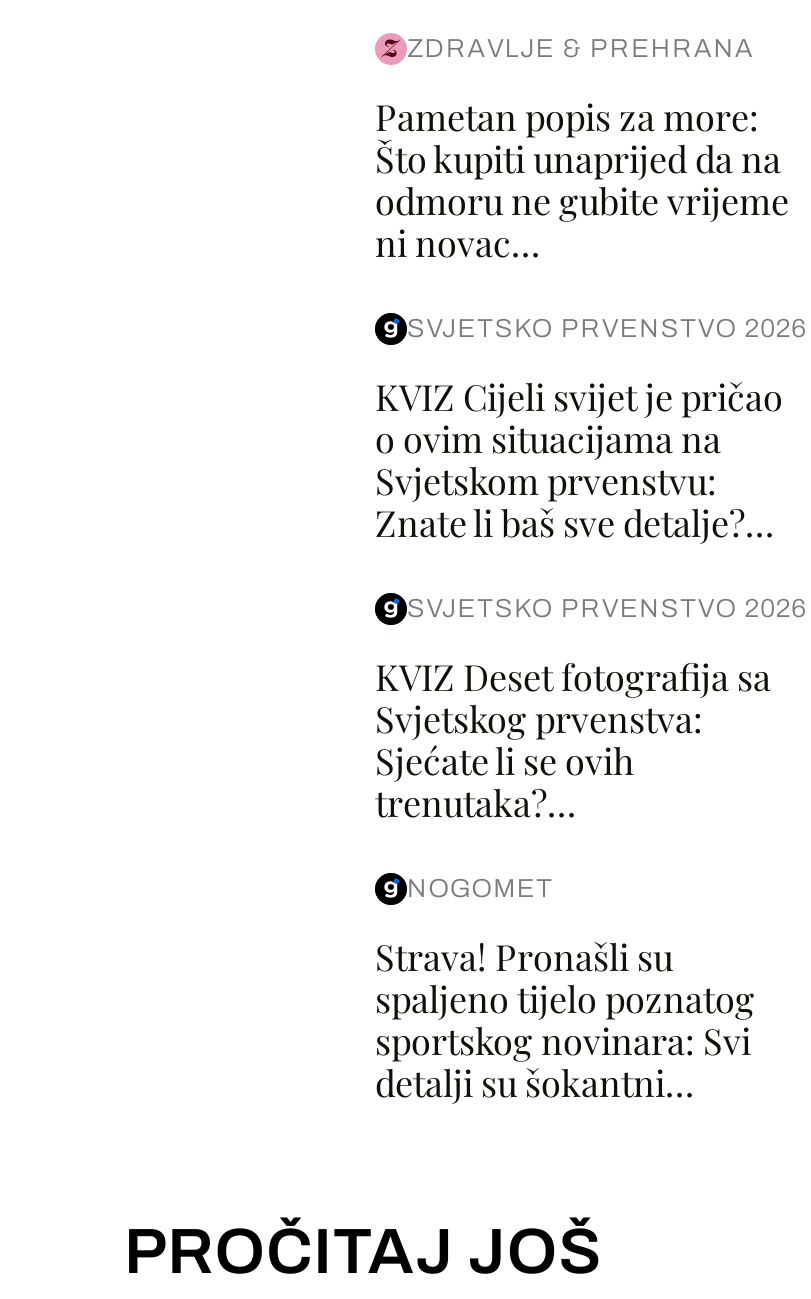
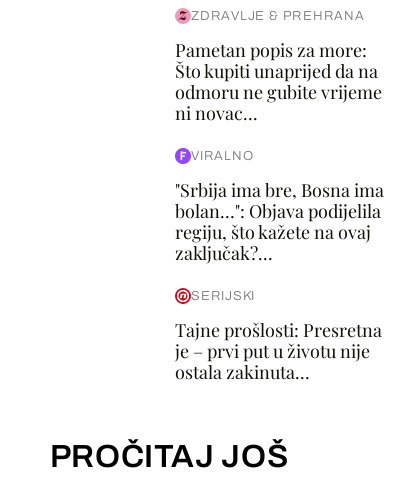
- SVJETSKO PRVENSTVO 2026
- KVIZ Cijeli svijet je pričao
- o ovim situacijama na
- Svjetskom prvenstvu:
- Znate li baš sve detalje?...
- SVJETSKO PRVENSTVO 2026
- KVIZ Deset fotografija sa
- Svjetskog prvenstva:
- Sjećate li se ovih
- trenutaka?...
- NOGOMET
- Strava! Pronašli su
- spaljeno tijelo poznatog
- sportskog novinara: Svi
- detalji su šokantni...
+ VIRALNO
+ "Srbija ima bre, Bosna ima
+ bolan…": Objava podijelila
+ regiju, što kažete na ovaj
+ zaključak?...
+ SERIJSKI
+ Tajne prošlosti: Presretna
+ je – prvi put u životu nije
+ ostala zakinuta...
